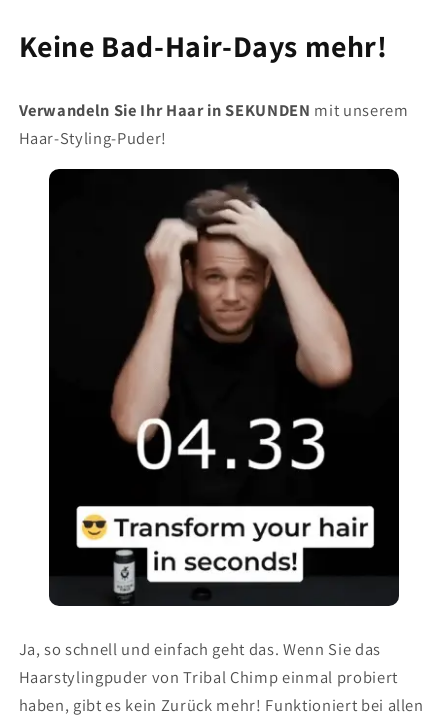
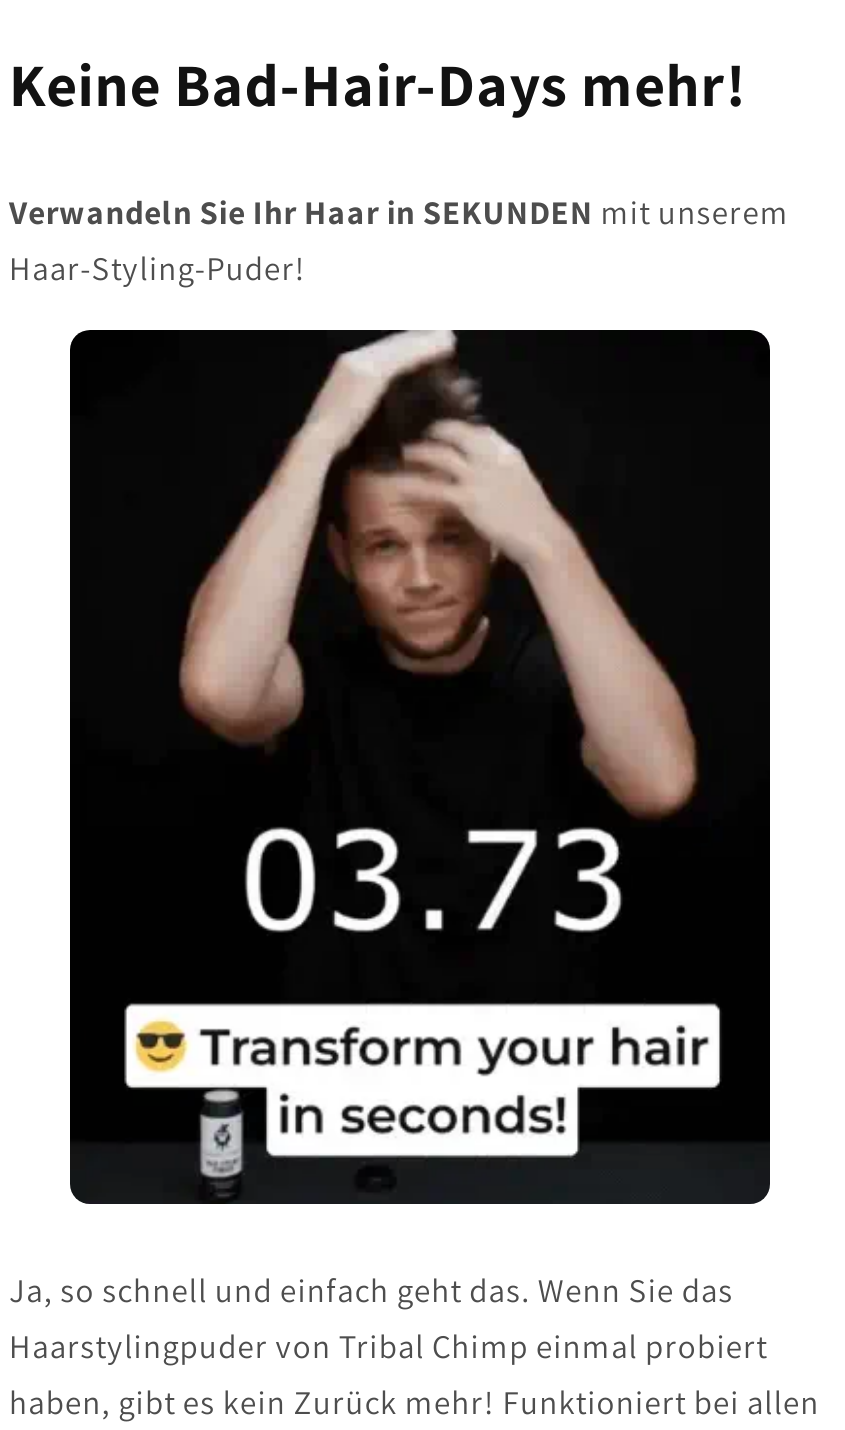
- [image]
+ [image]
